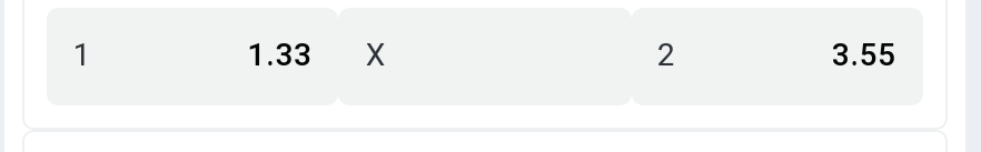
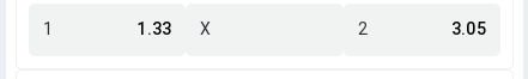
- 3.55
+ 3.05
